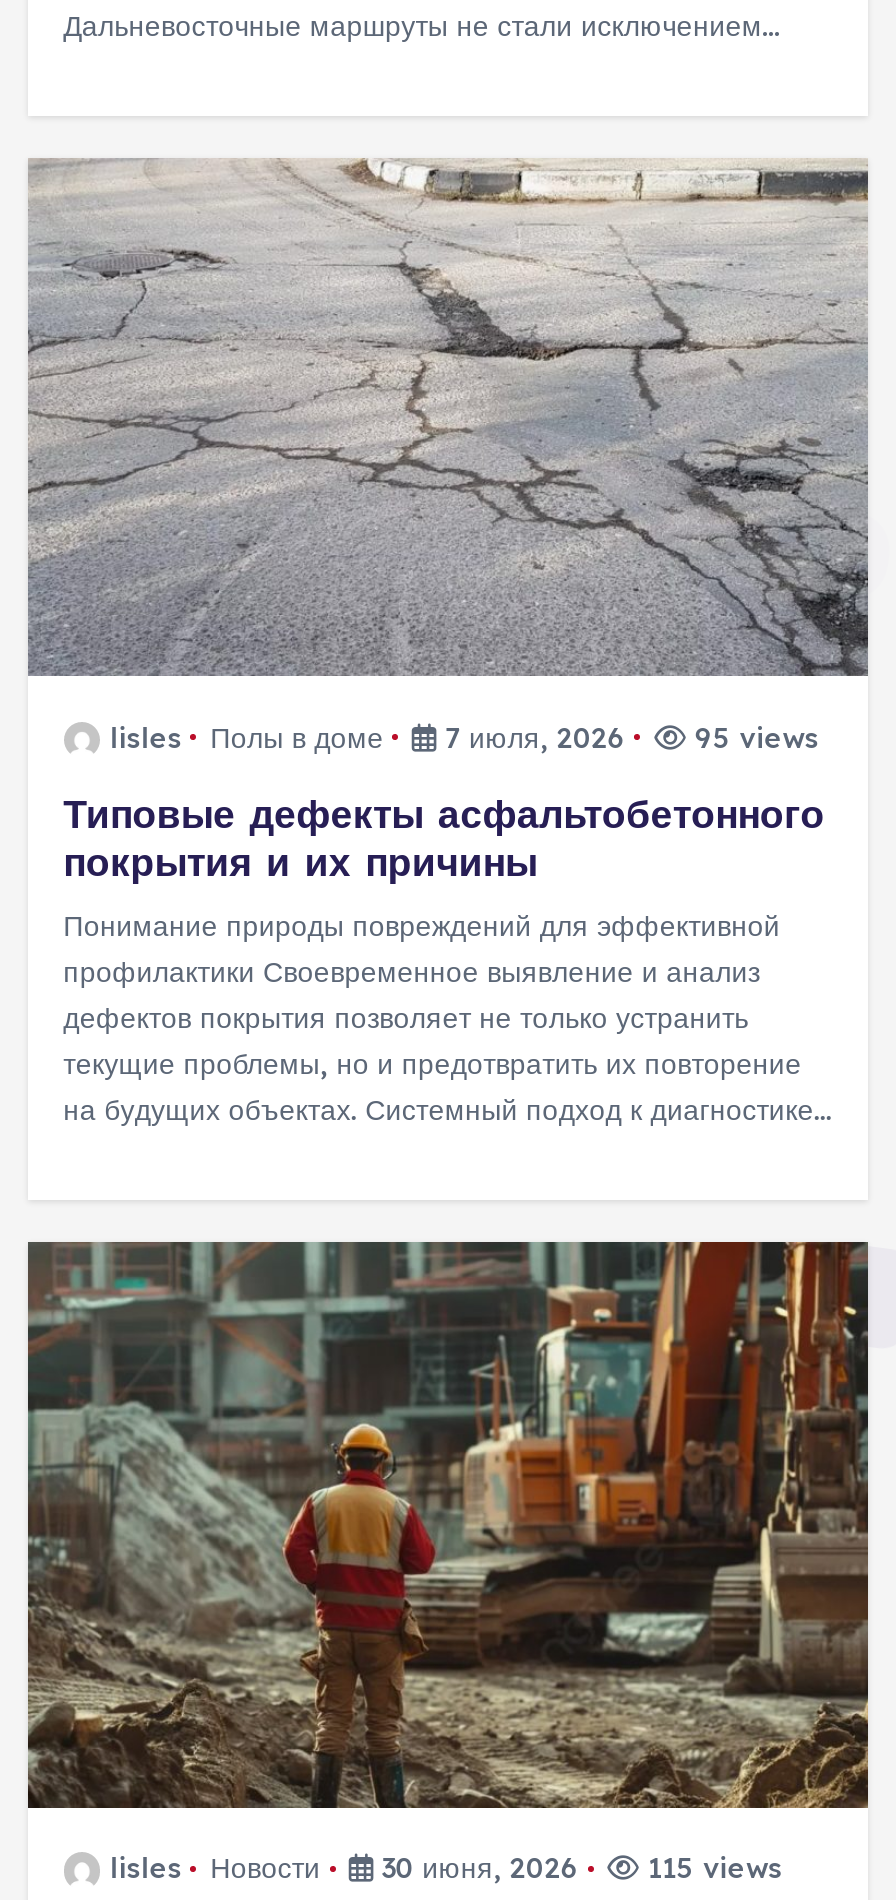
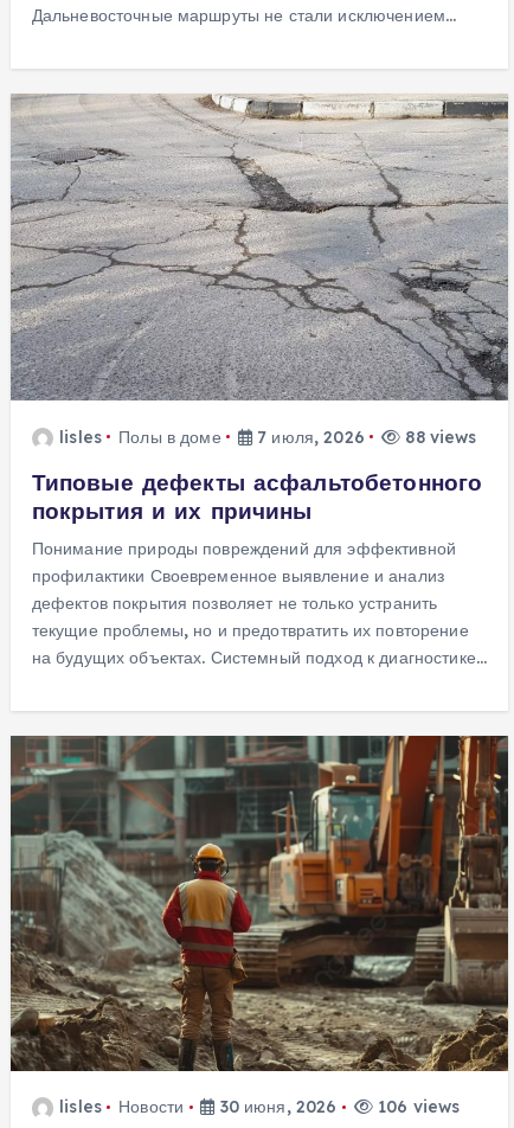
- 95 views
+ 88 views

- 115 views
+ 106 views
